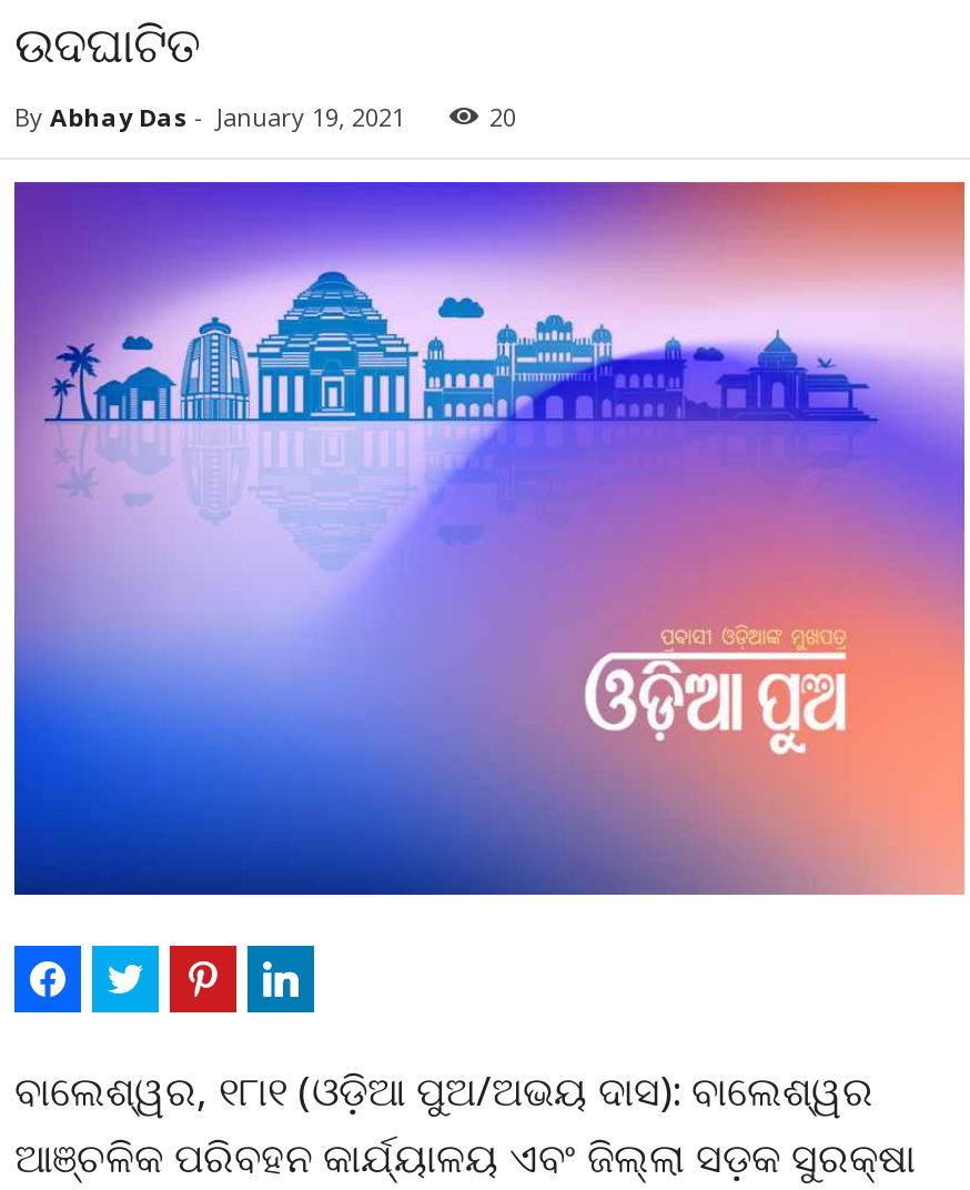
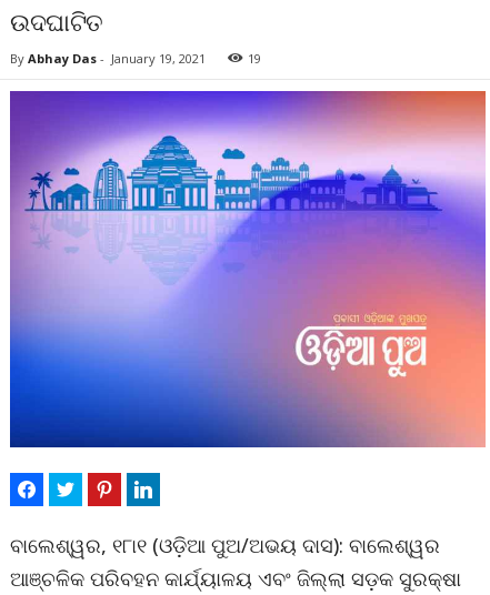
- 20
+ 19
